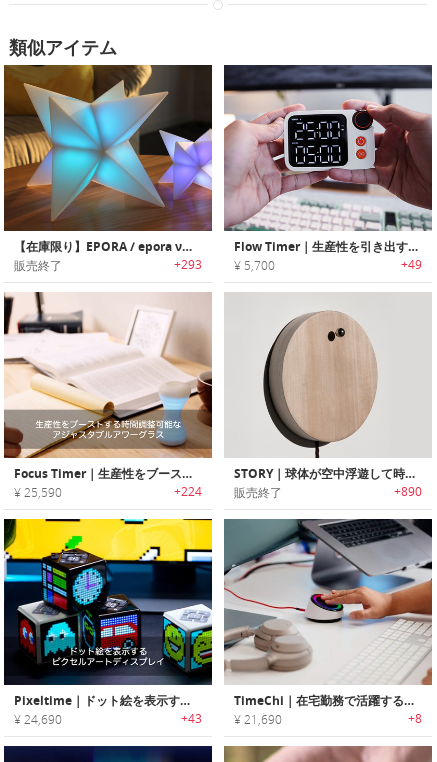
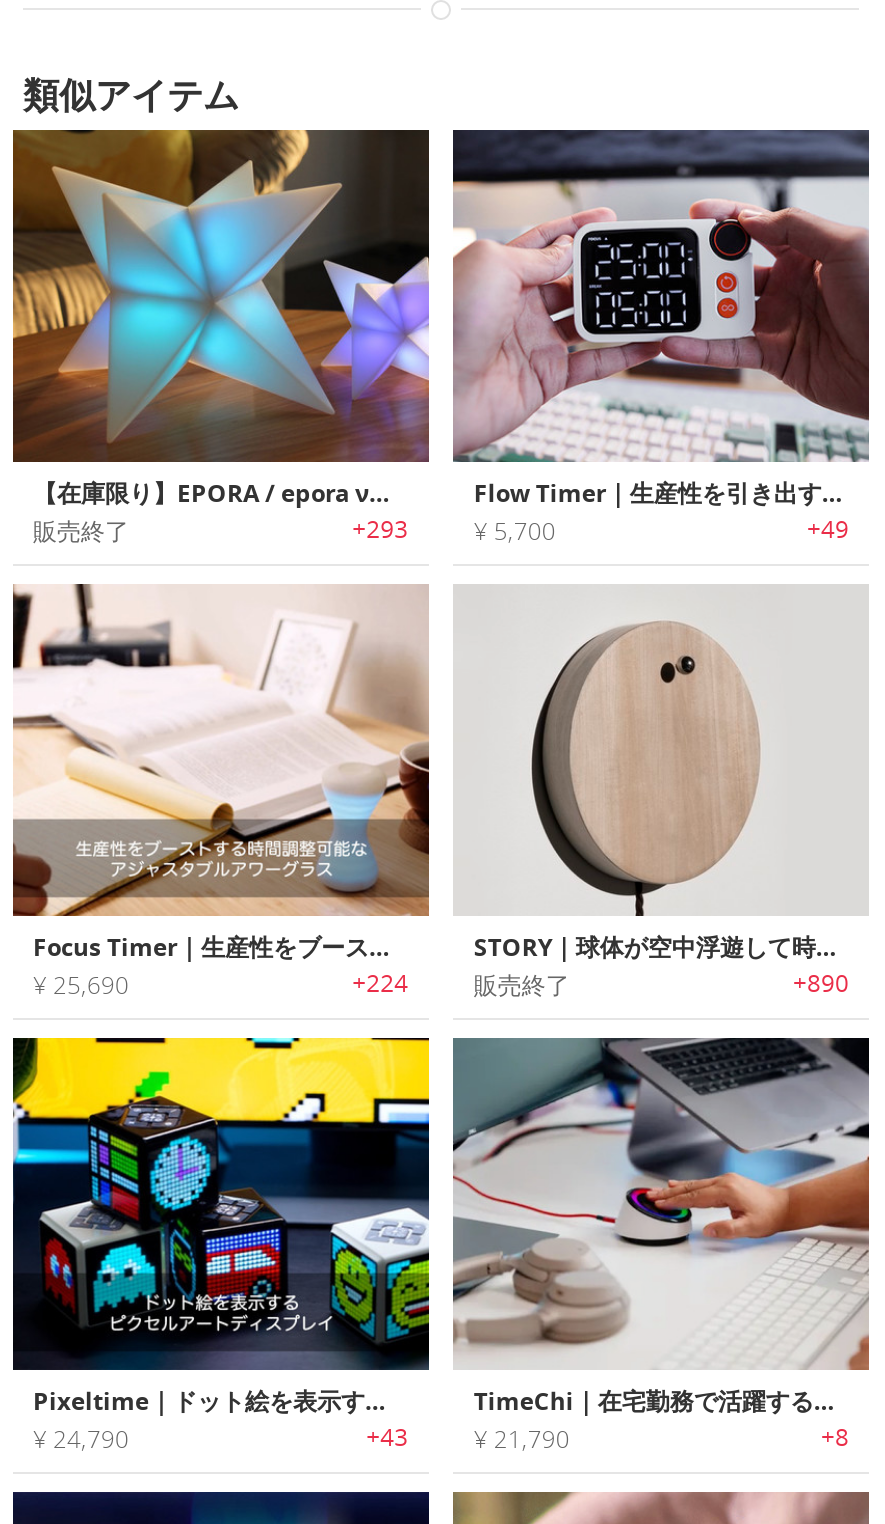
- ¥ 25,590
+ ¥ 25,690

- ¥ 24,690
+ ¥ 24,790

- ¥ 21,690
+ ¥ 21,790
